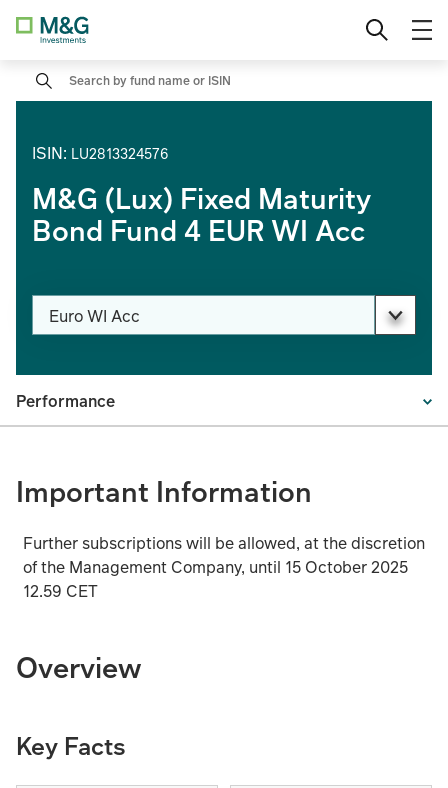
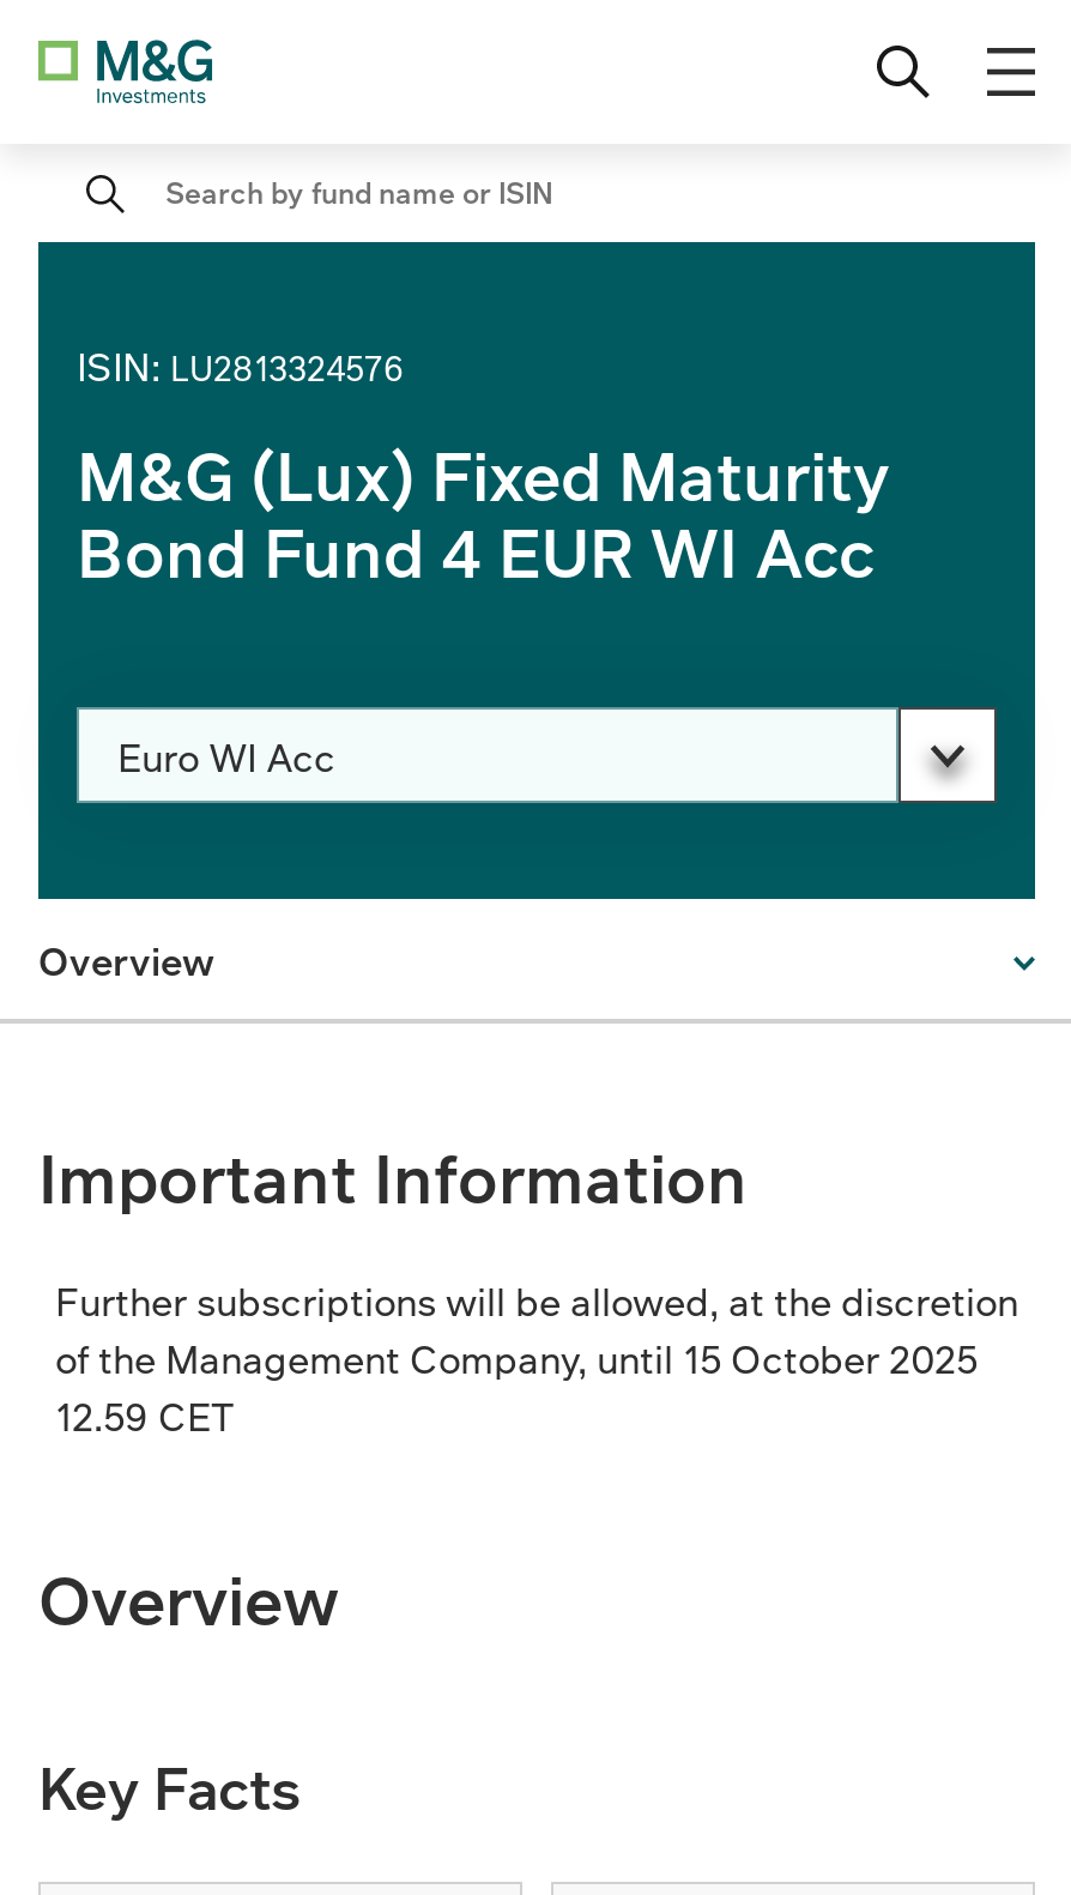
- Performance
+ Overview
